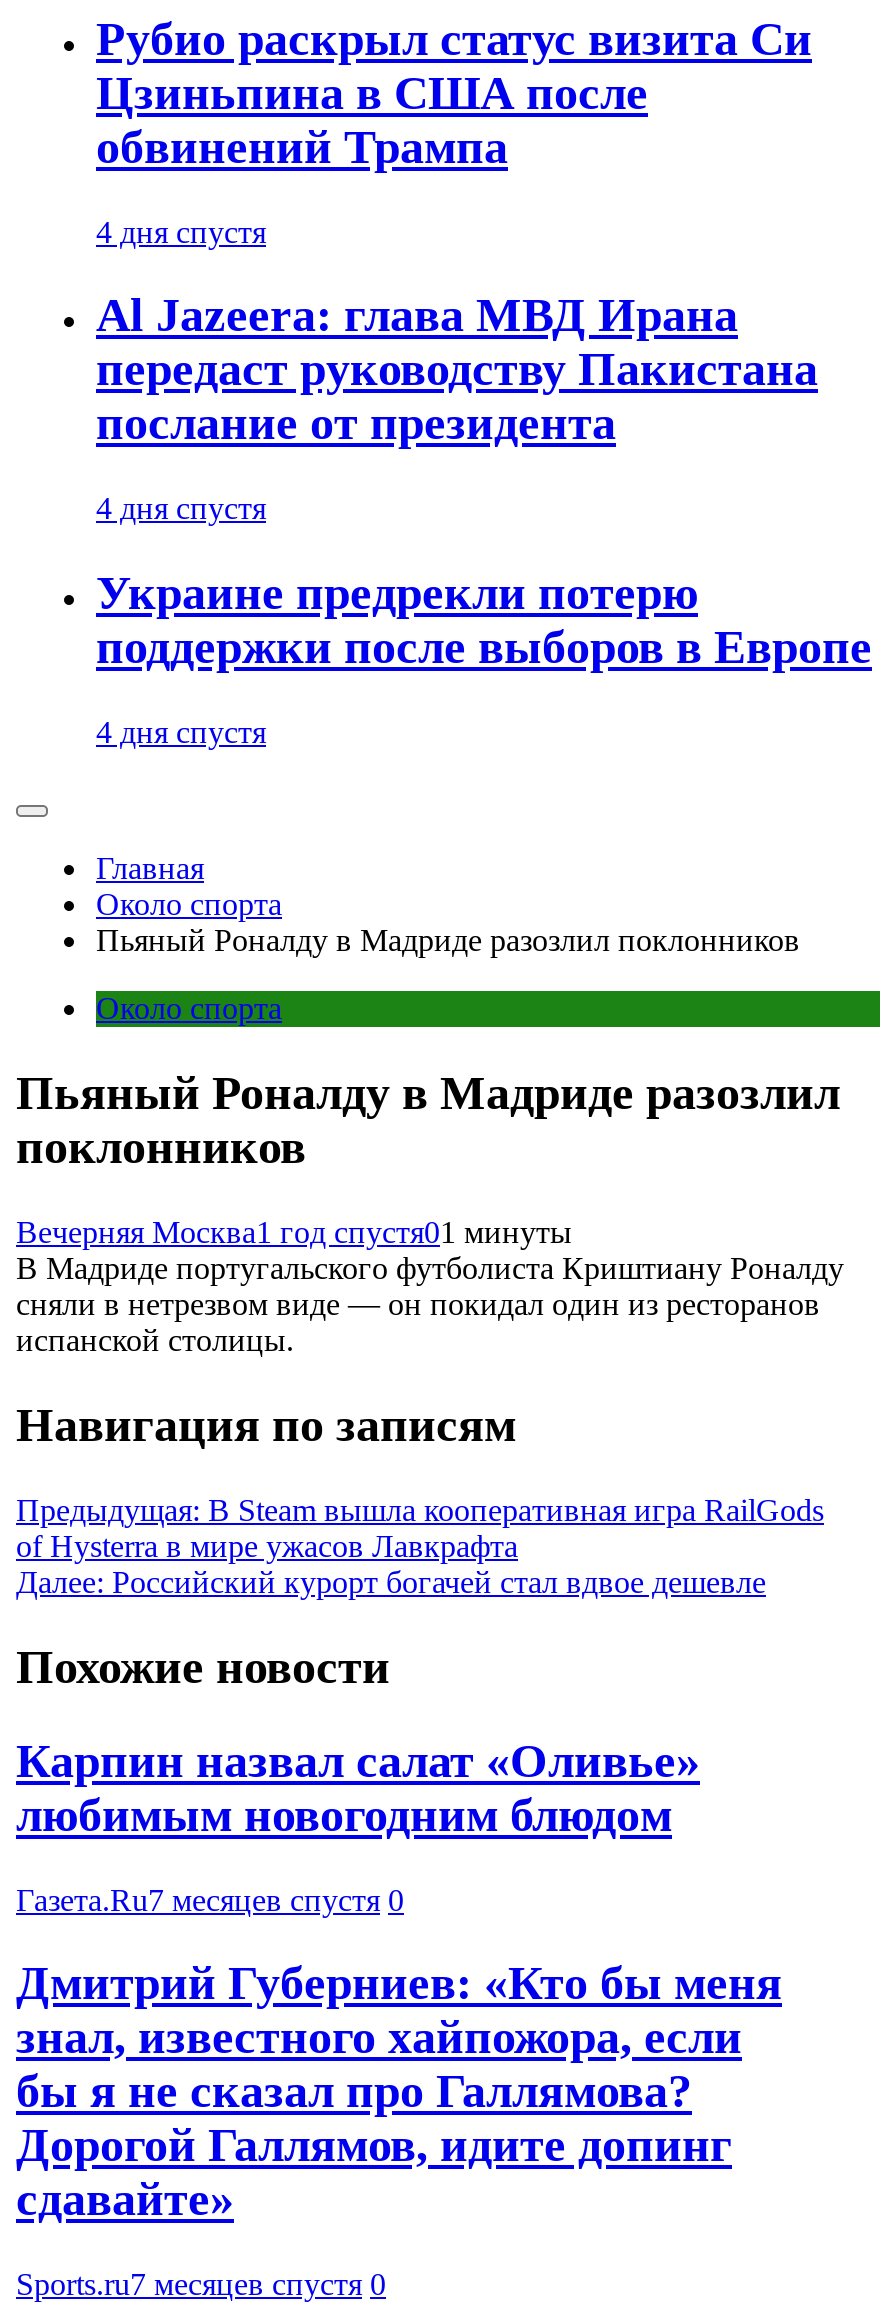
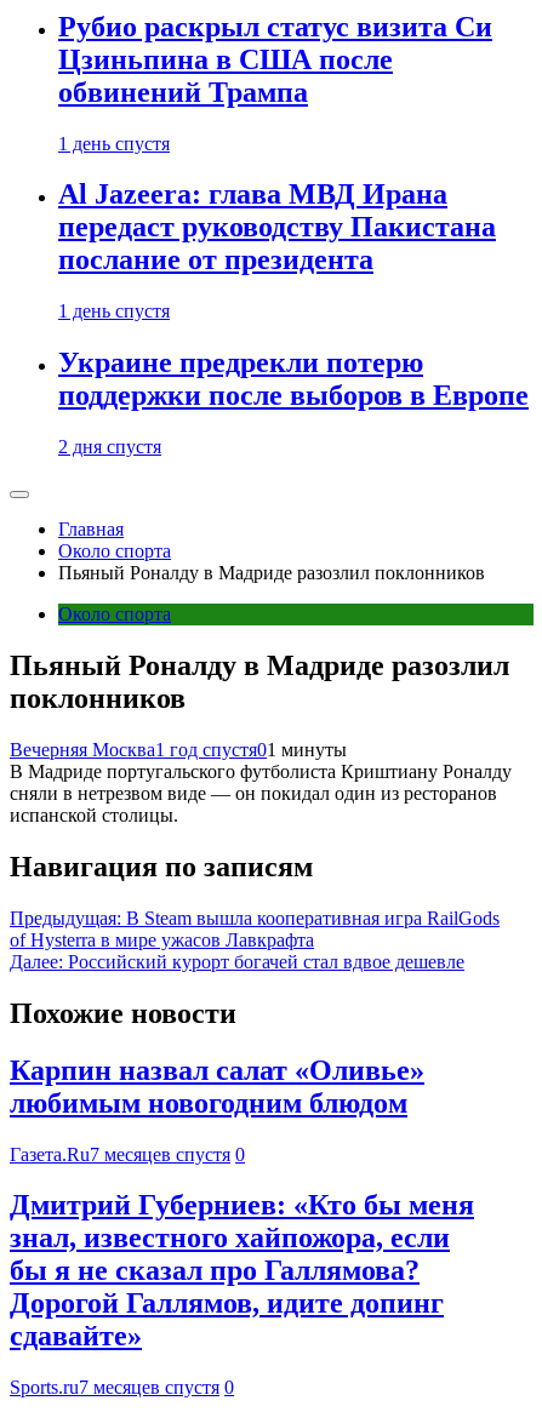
- 4 дня спустя
+ 1 день спустя

- 4 дня спустя
+ 1 день спустя

- 4 дня спустя
+ 2 дня спустя
